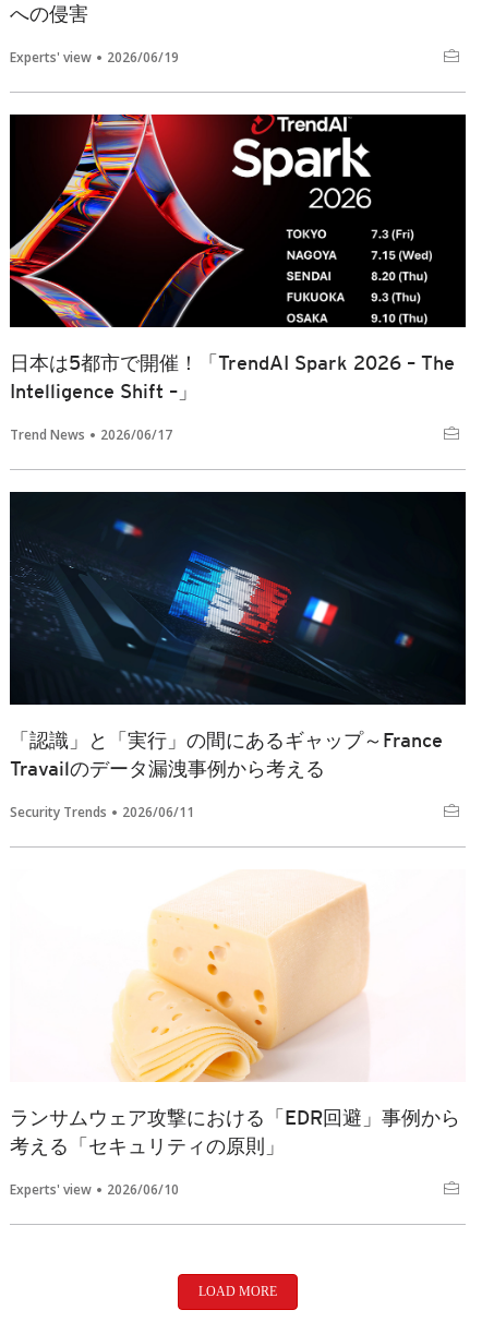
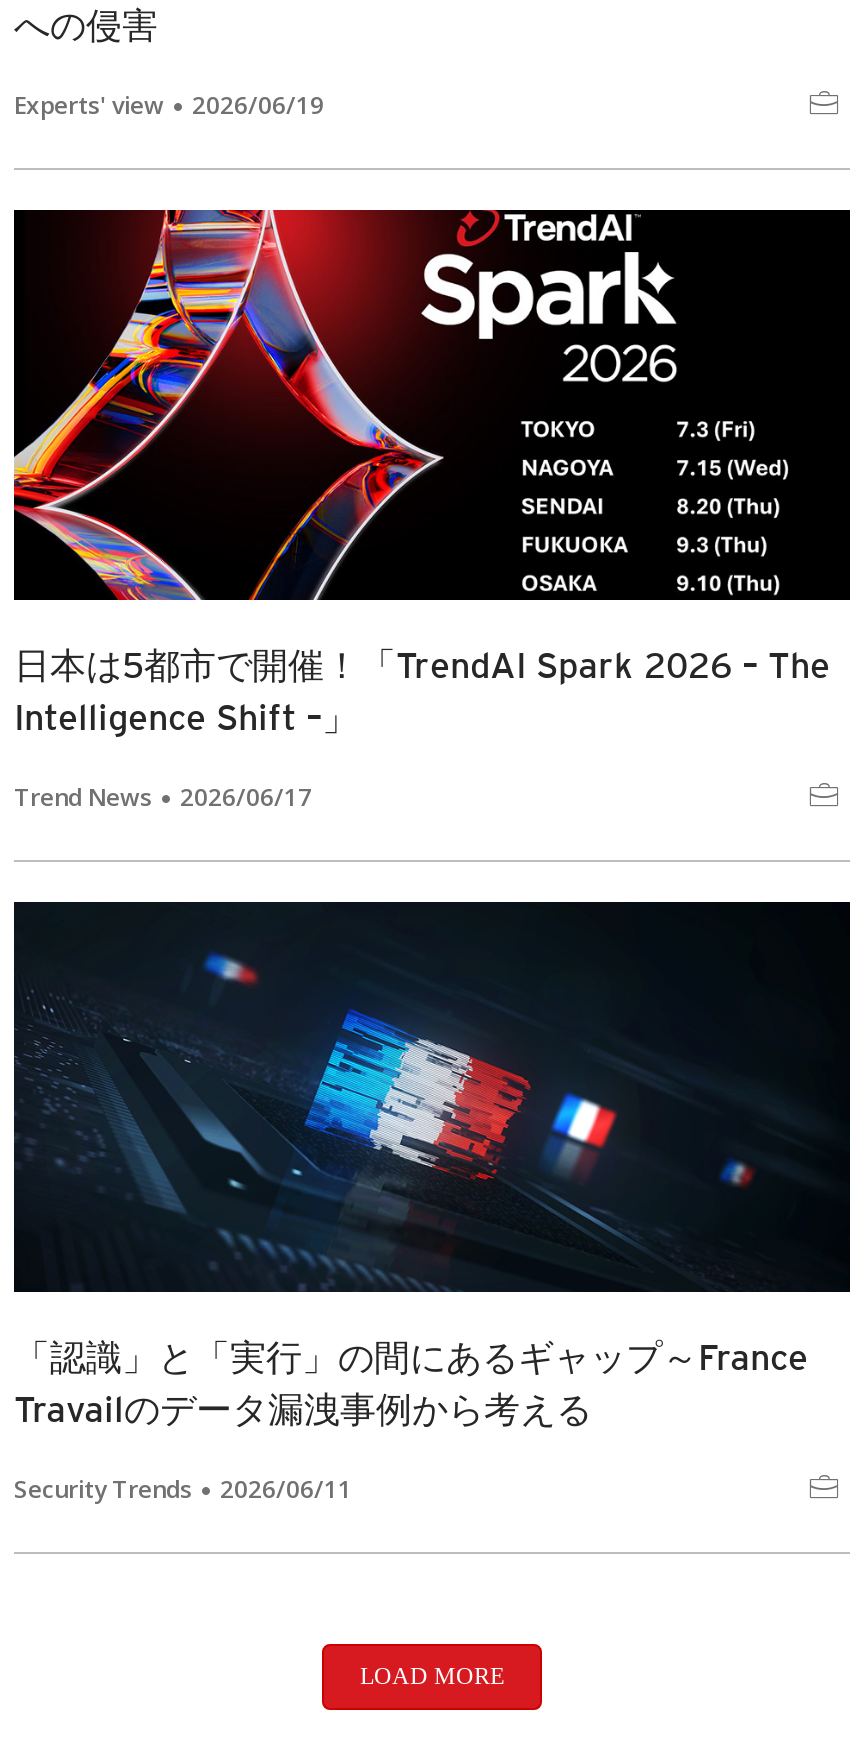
- [image]
- ランサムウェア攻撃における「EDR回避」事例から
- 考える「セキュリティの原則」
- Experts' view
- 2026/06/10
